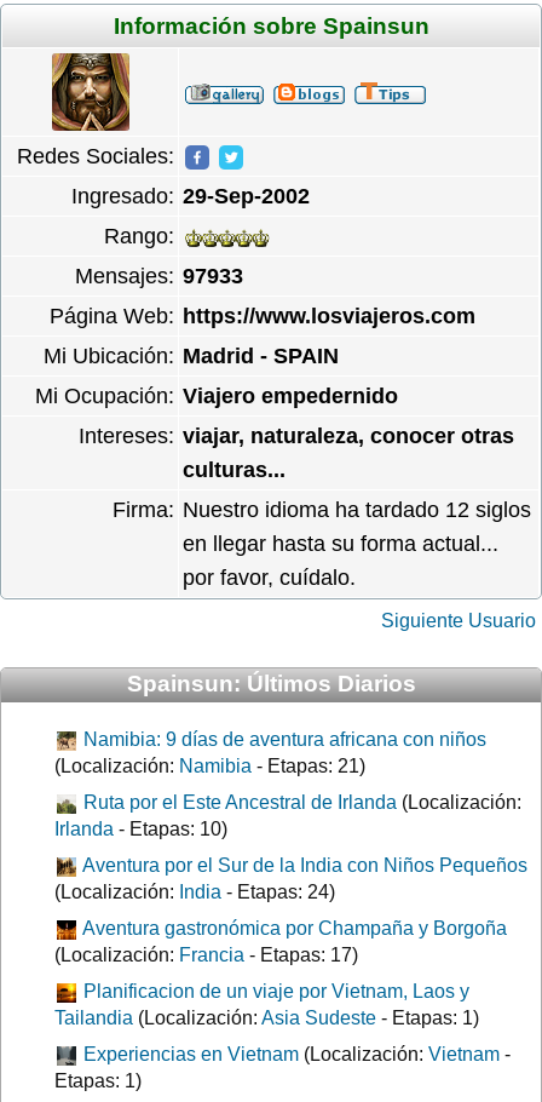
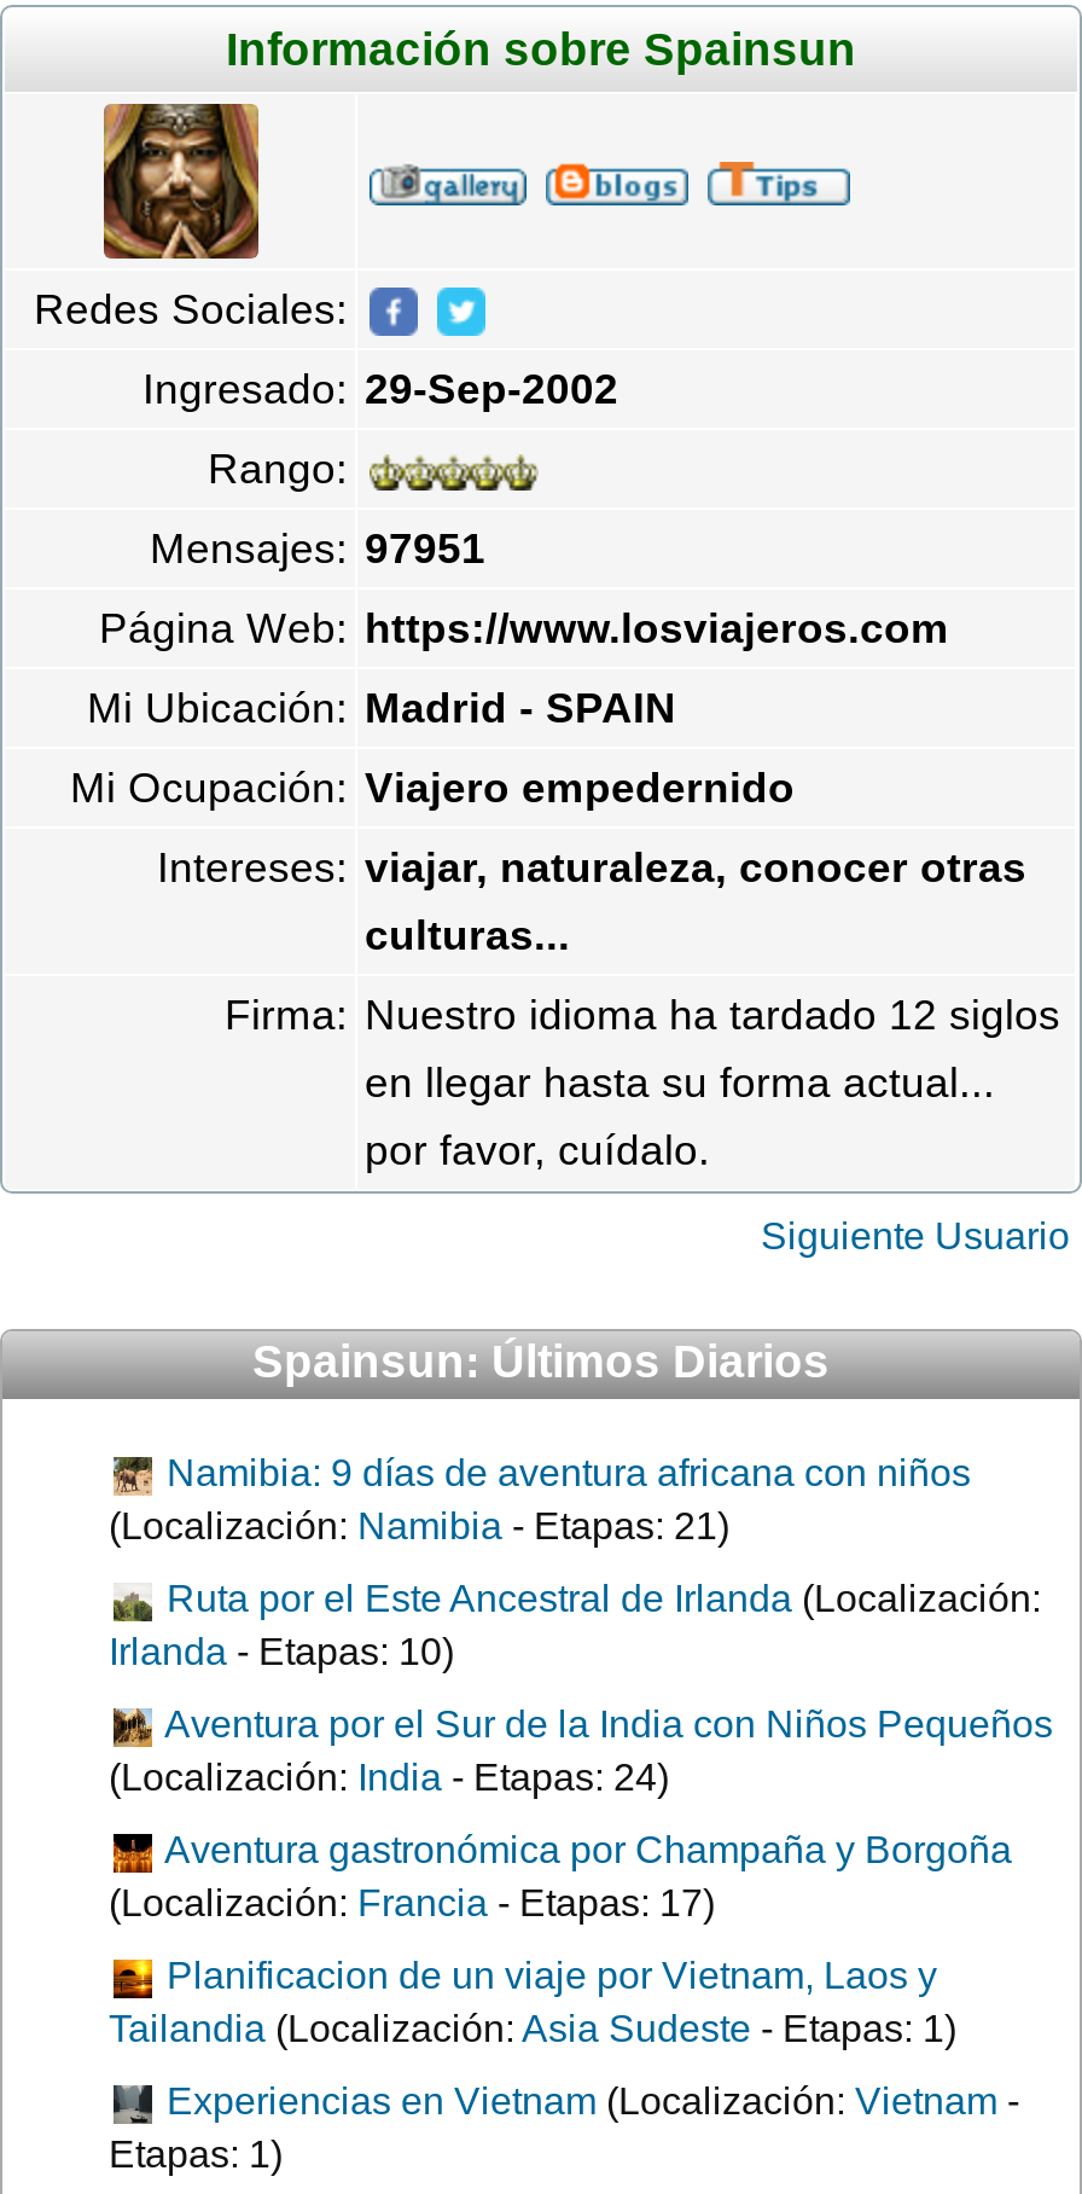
- Mensajes: 97933
+ Mensajes: 97951
